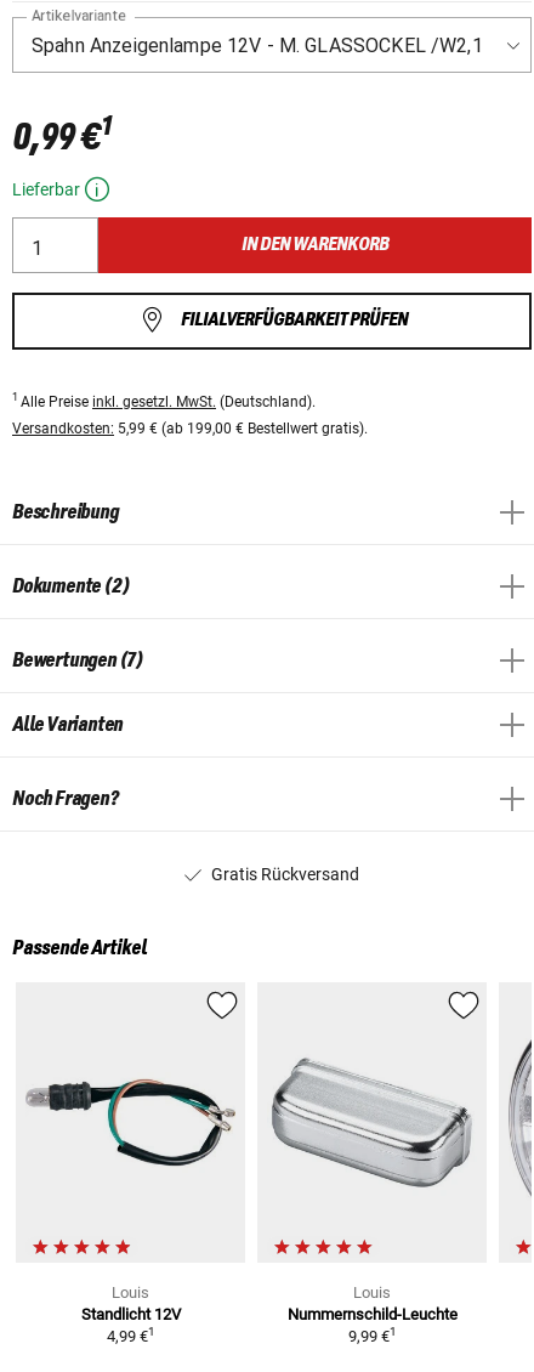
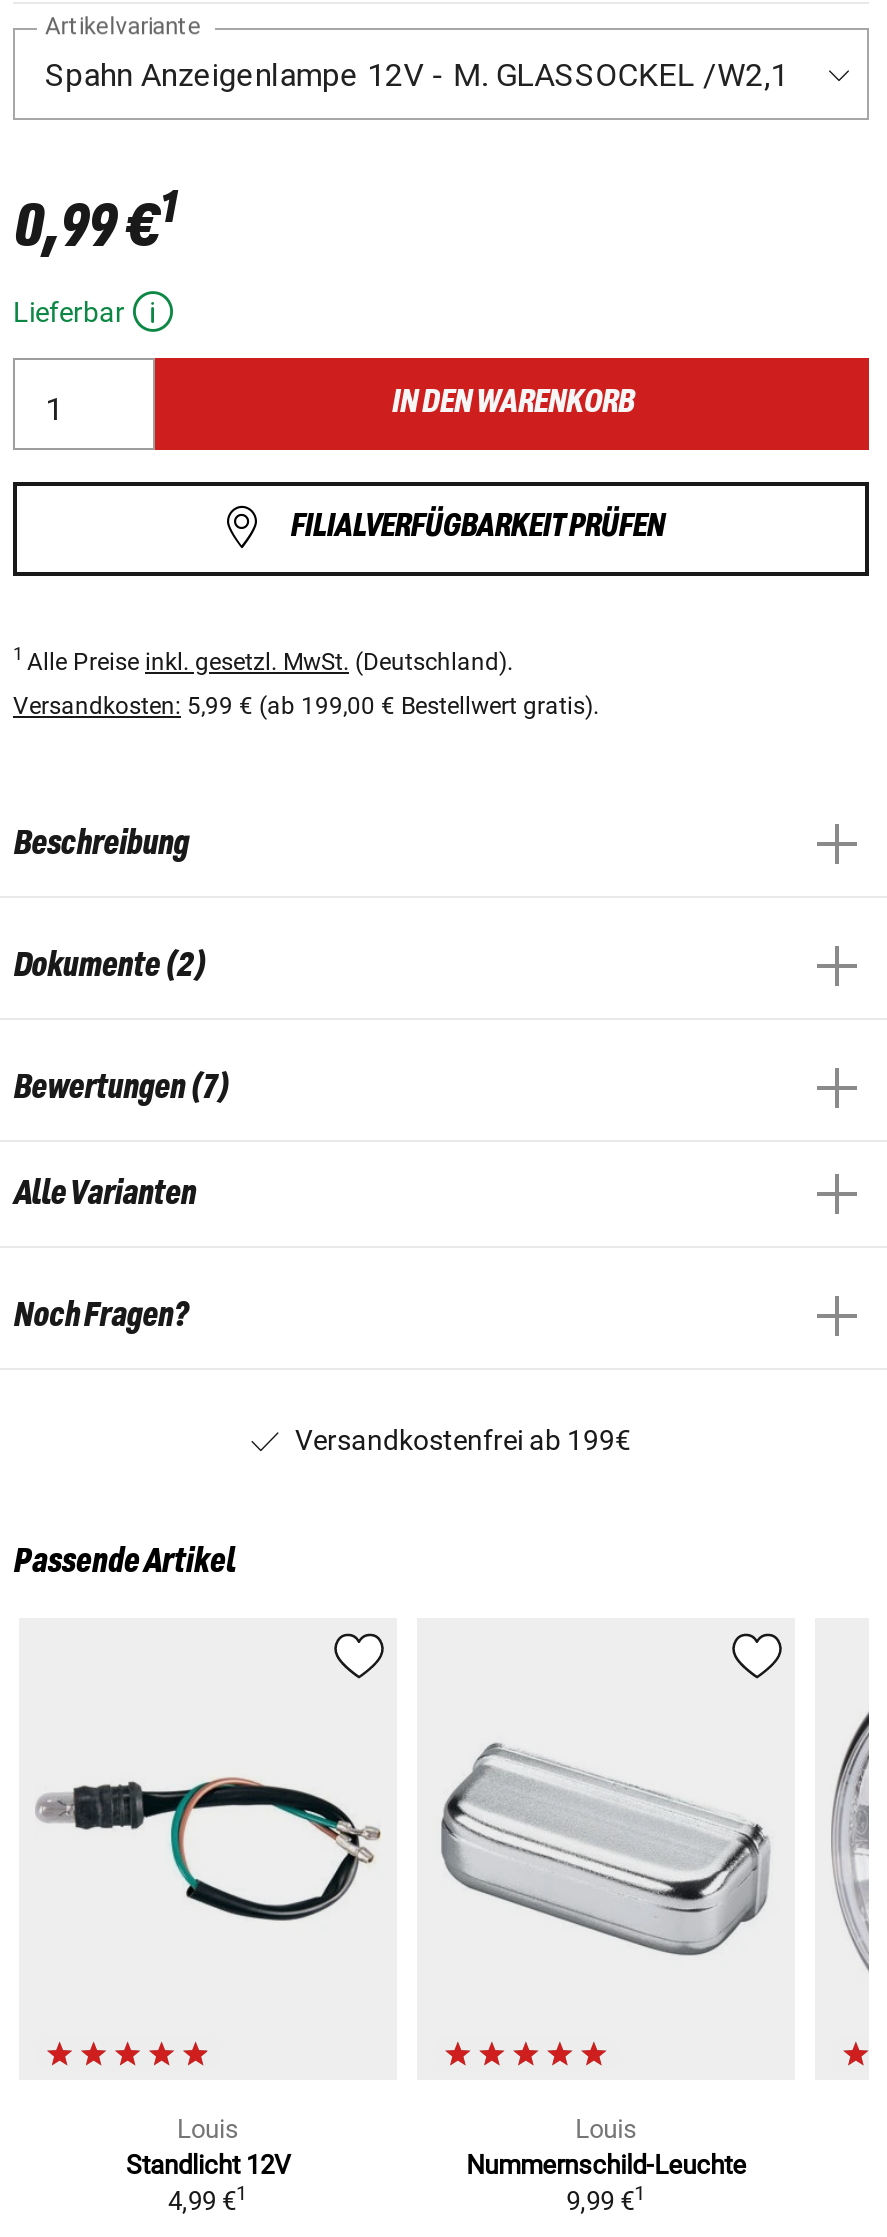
- Gratis Rückversand
+ Versandkostenfrei ab 199€
